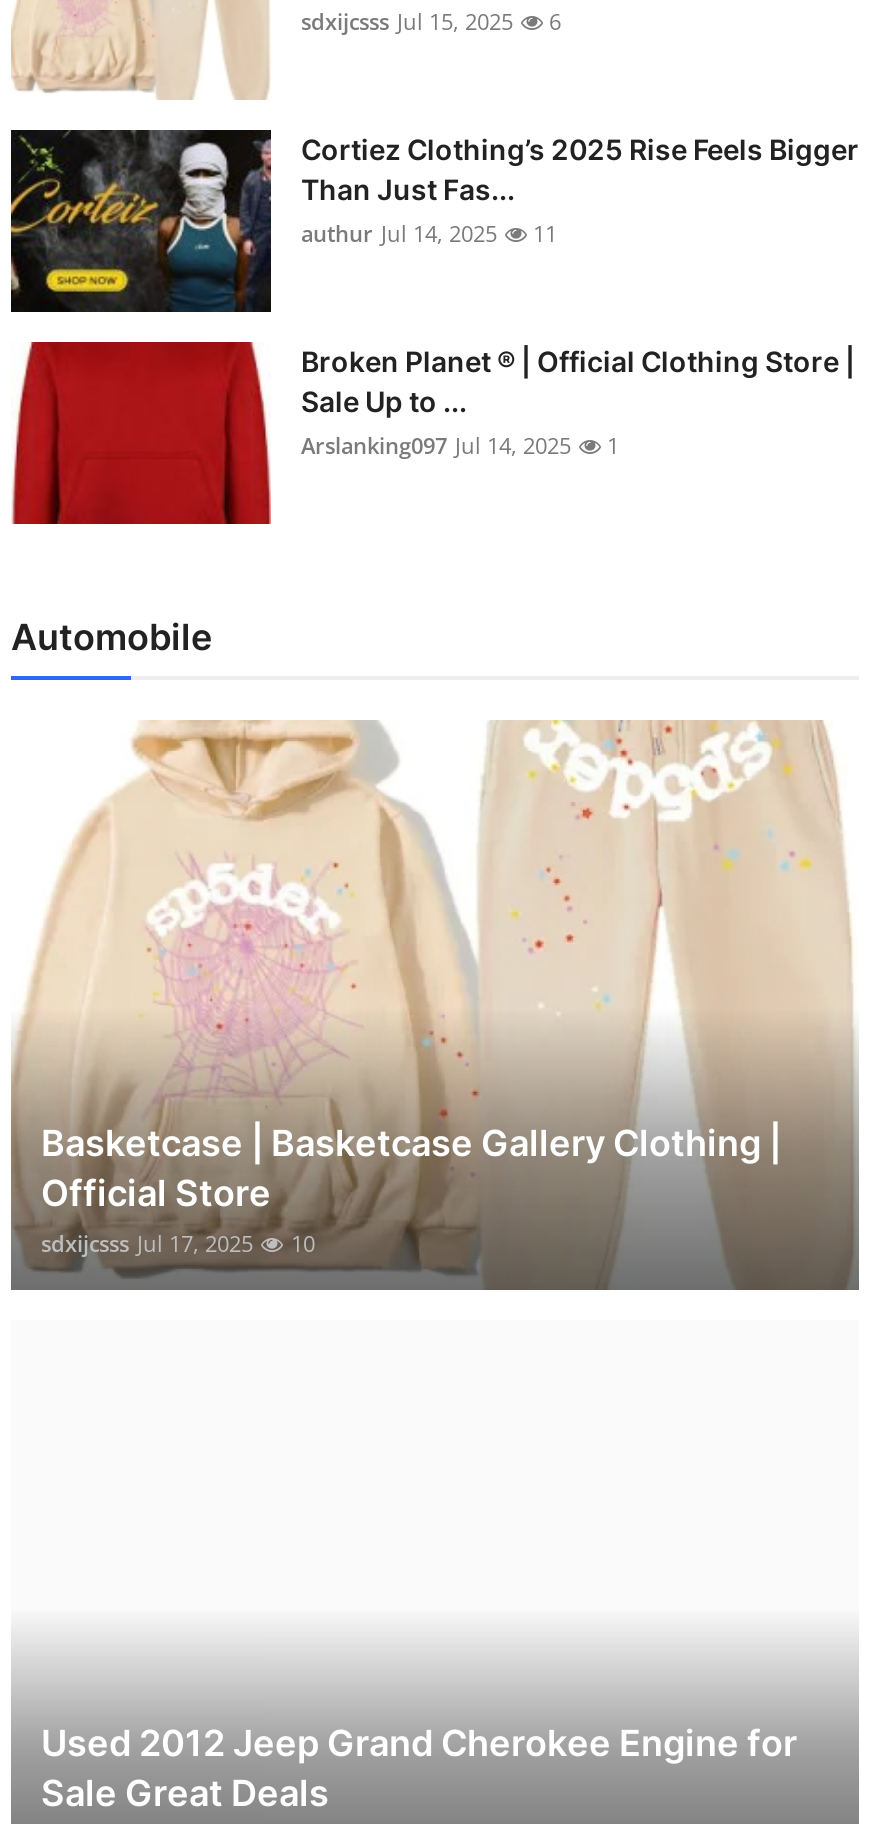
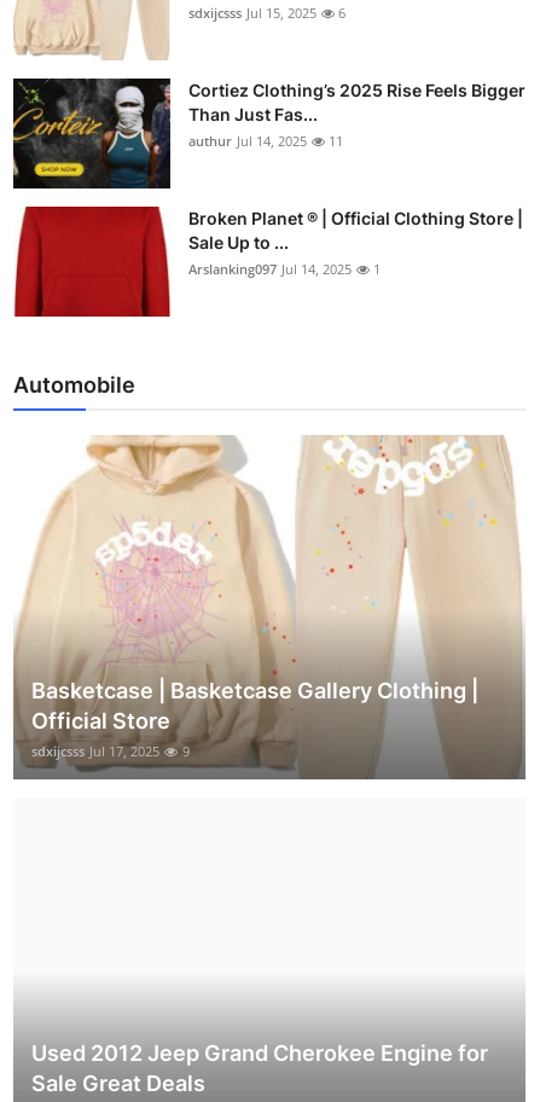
- sdxijcsss Jul 17, 2025 10
+ sdxijcsss Jul 17, 2025 9
